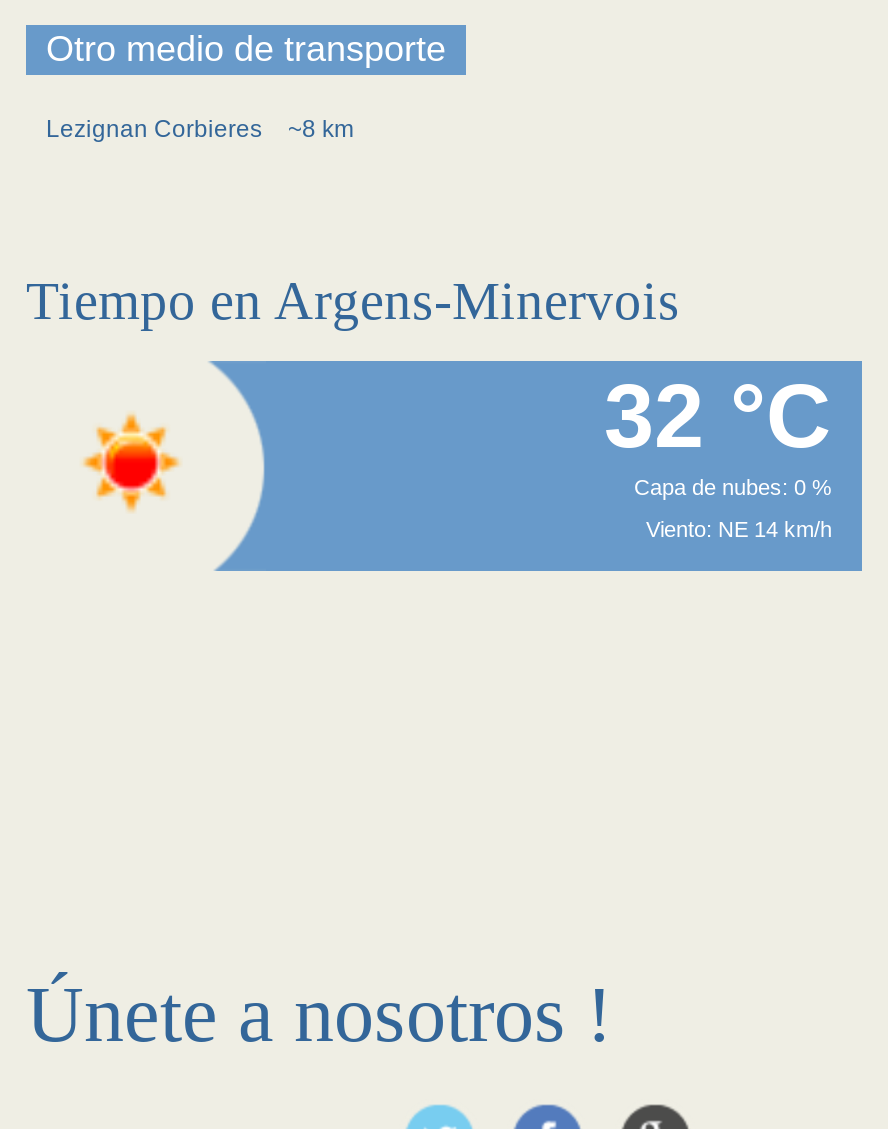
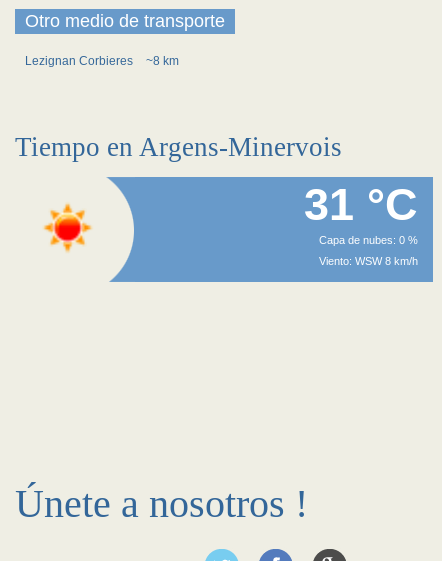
- 32 °C
+ 31 °C

- Viento: NE 14 km/h
+ Viento: WSW 8 km/h
